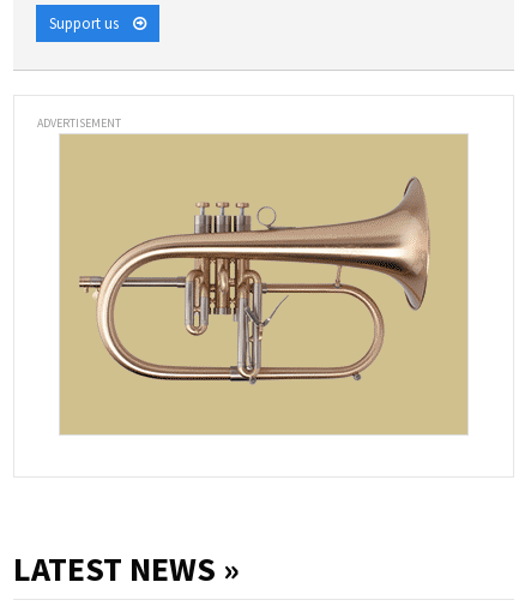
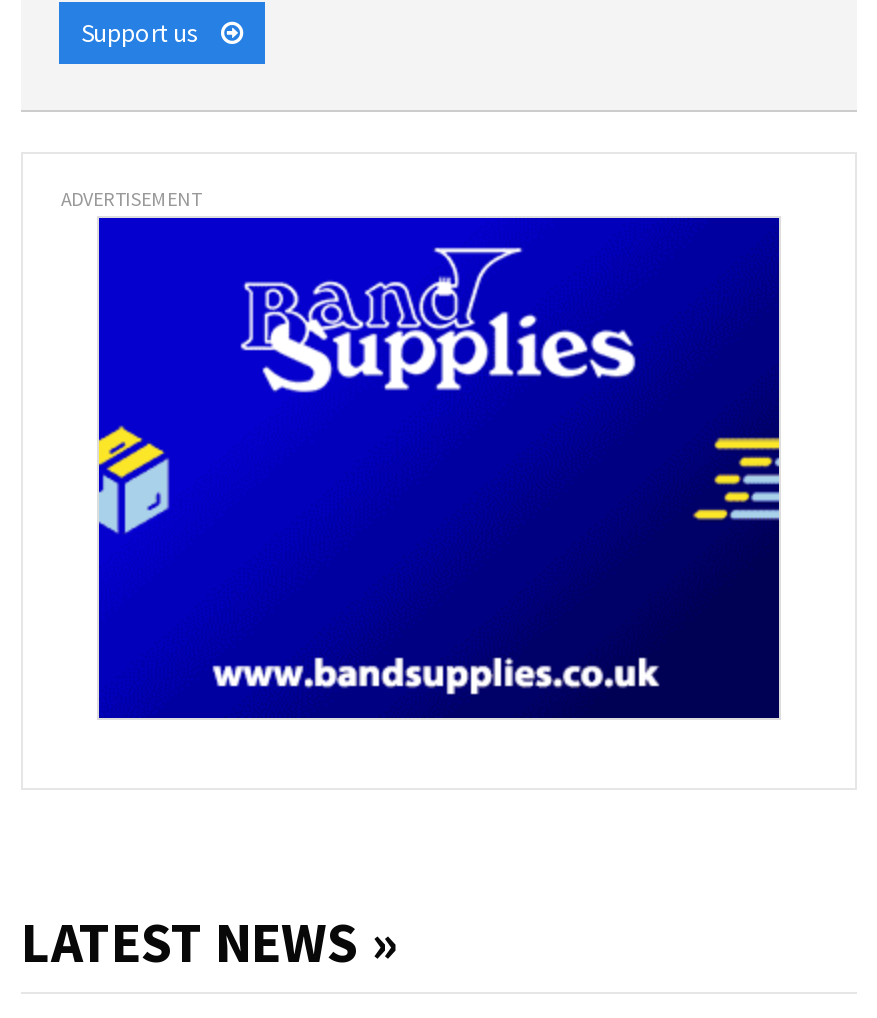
- [image]
+ [image]
